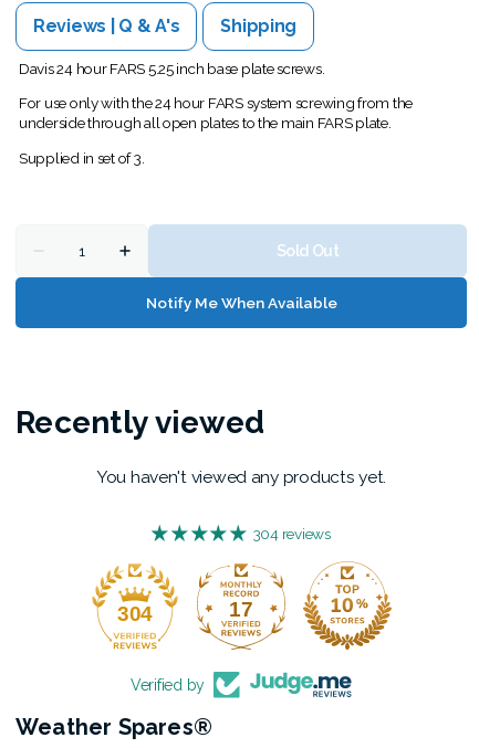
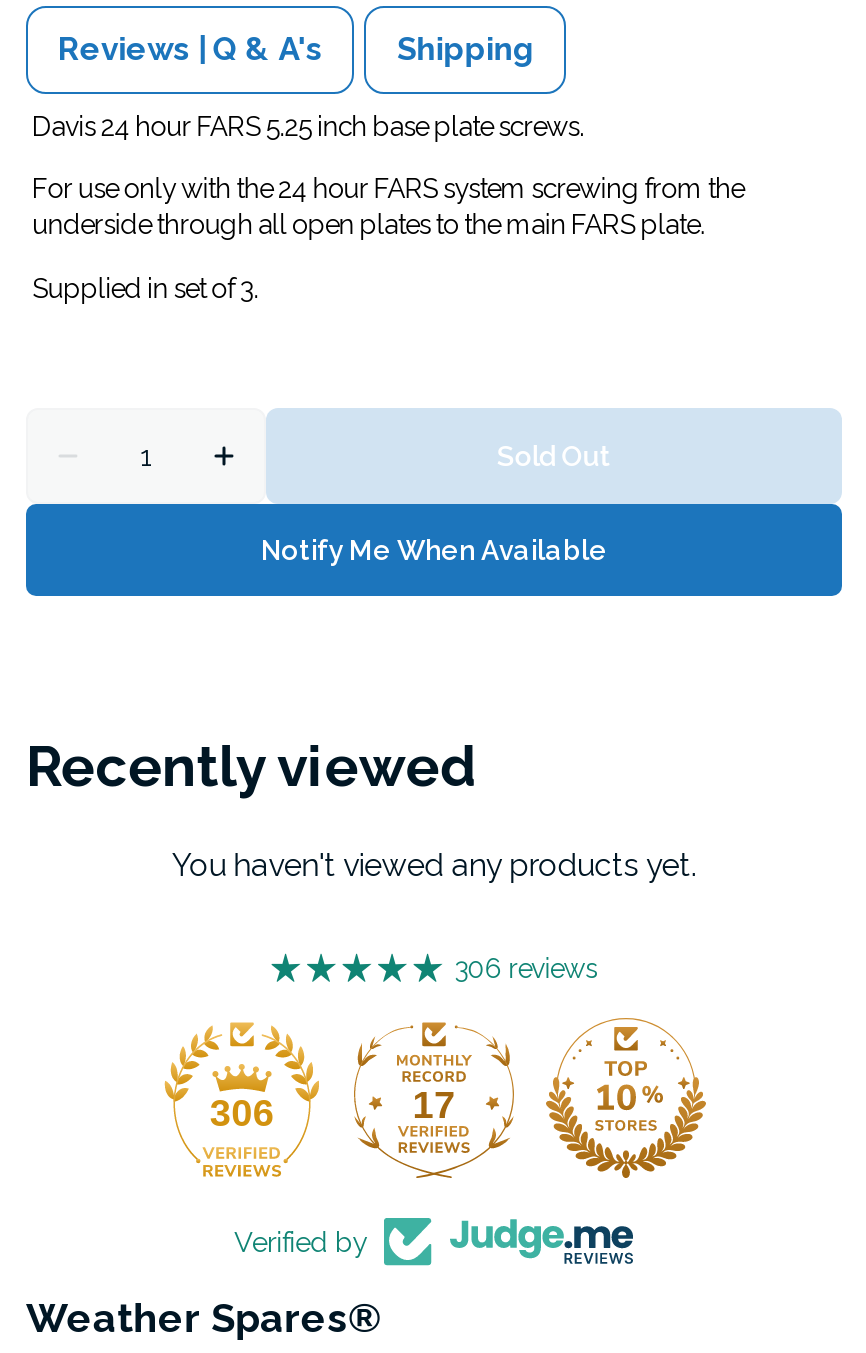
- 304 reviews
+ 306 reviews

- 304
+ 306
